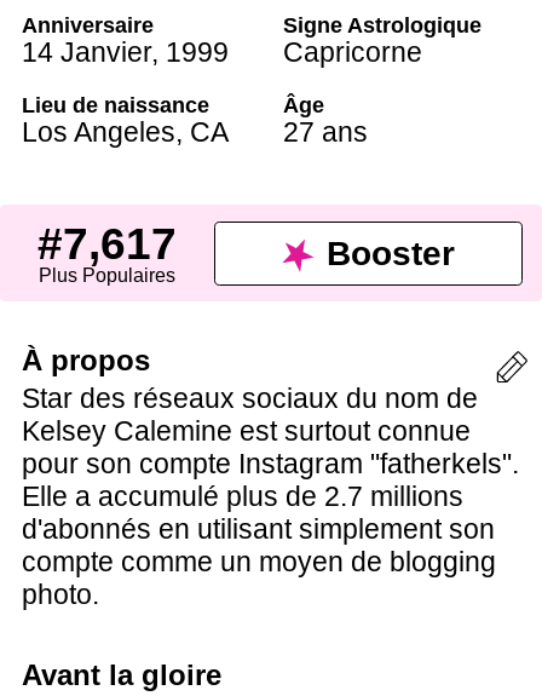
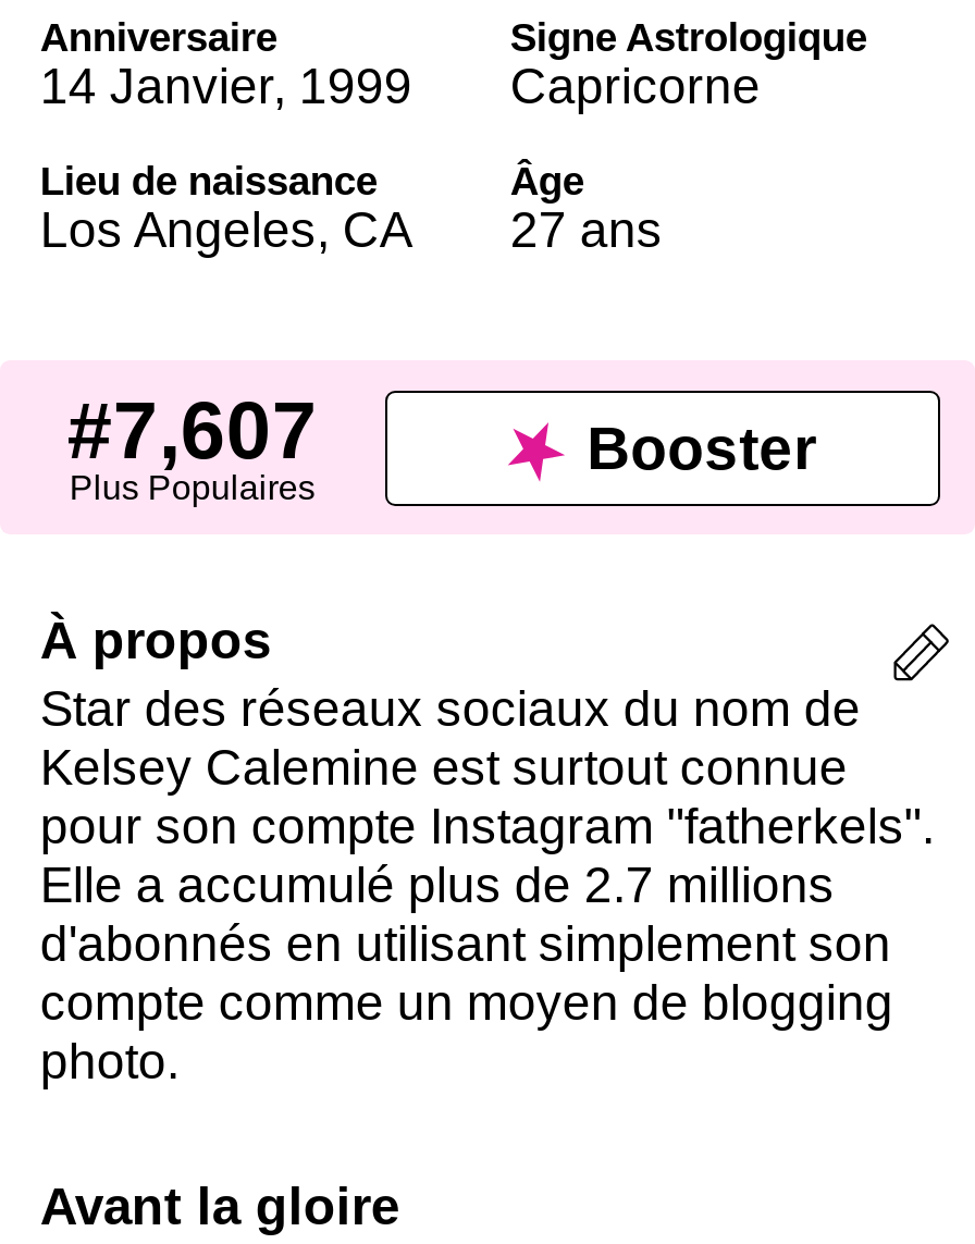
- #7,617
+ #7,607
